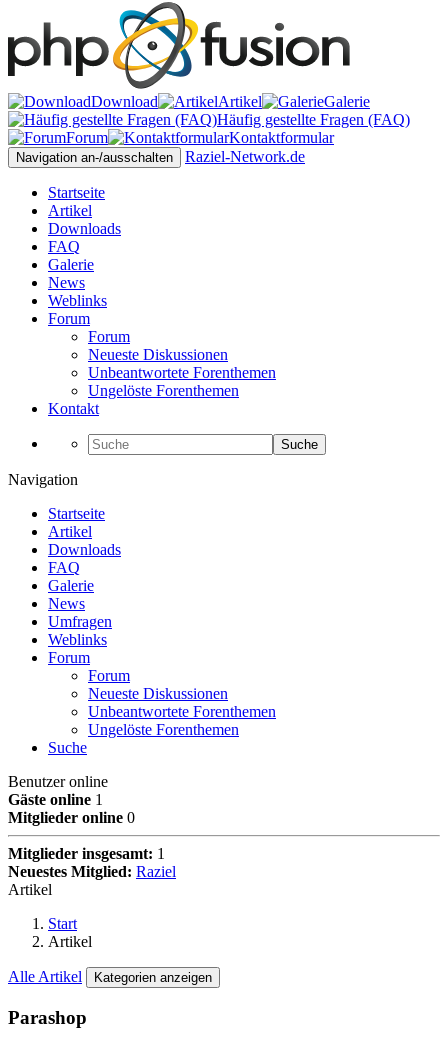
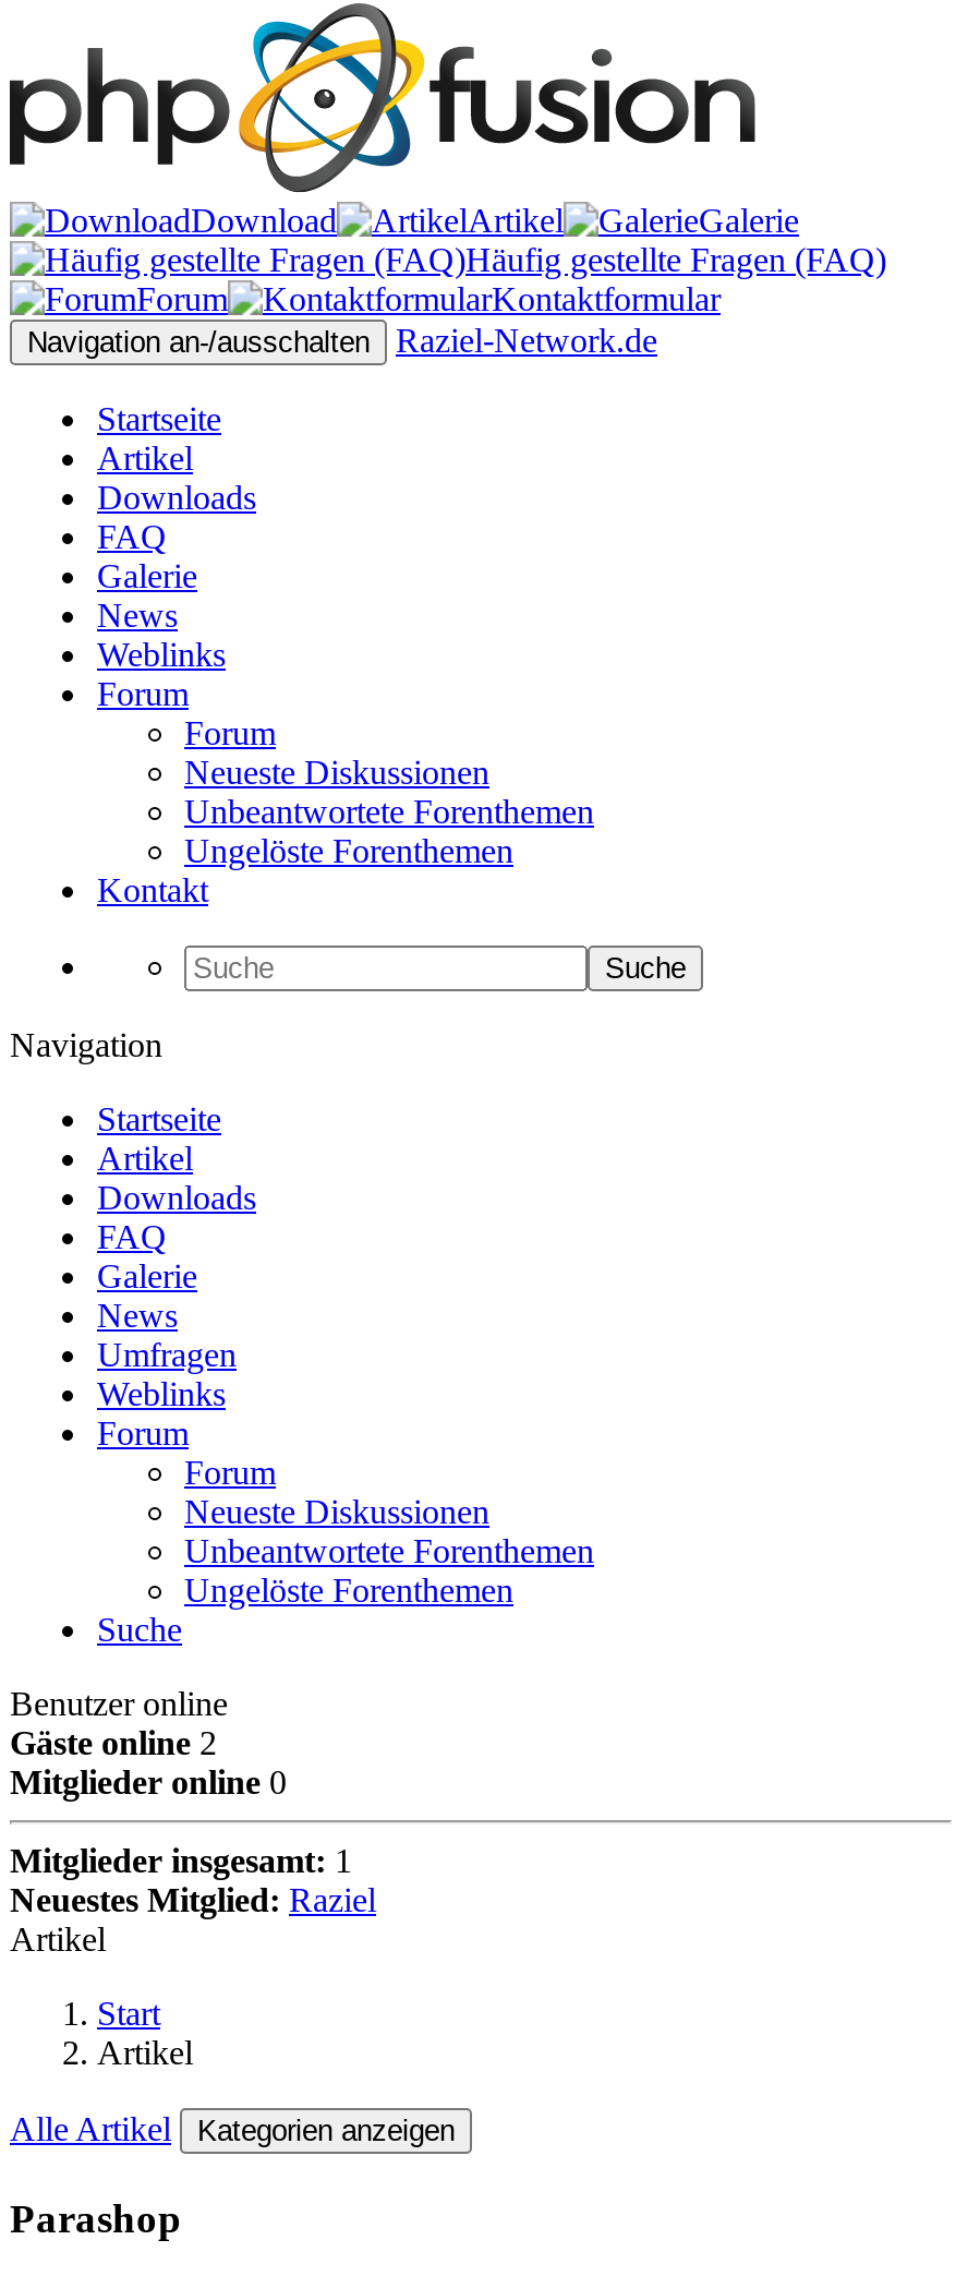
- Gäste online 1
+ Gäste online 2
